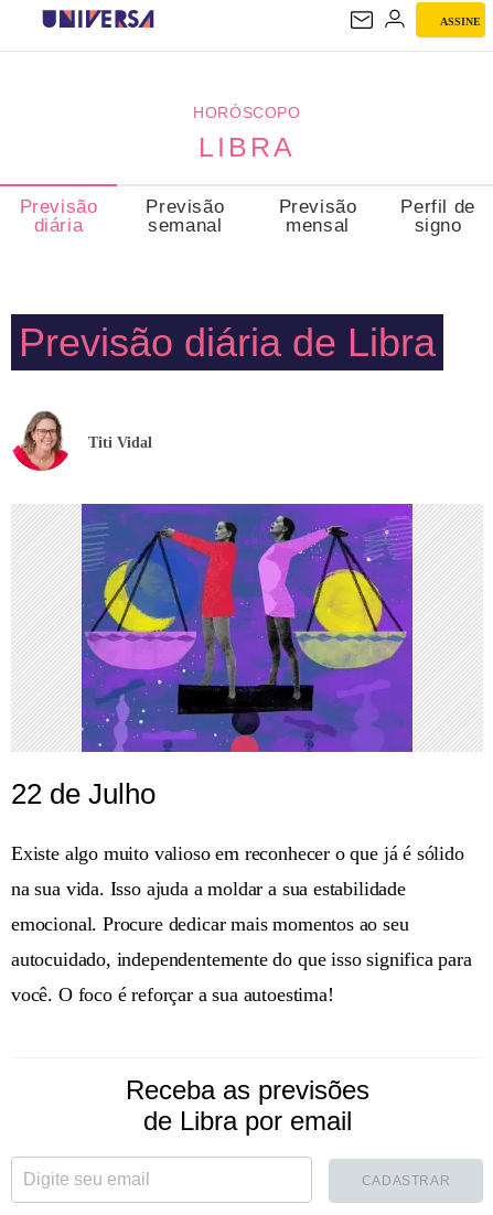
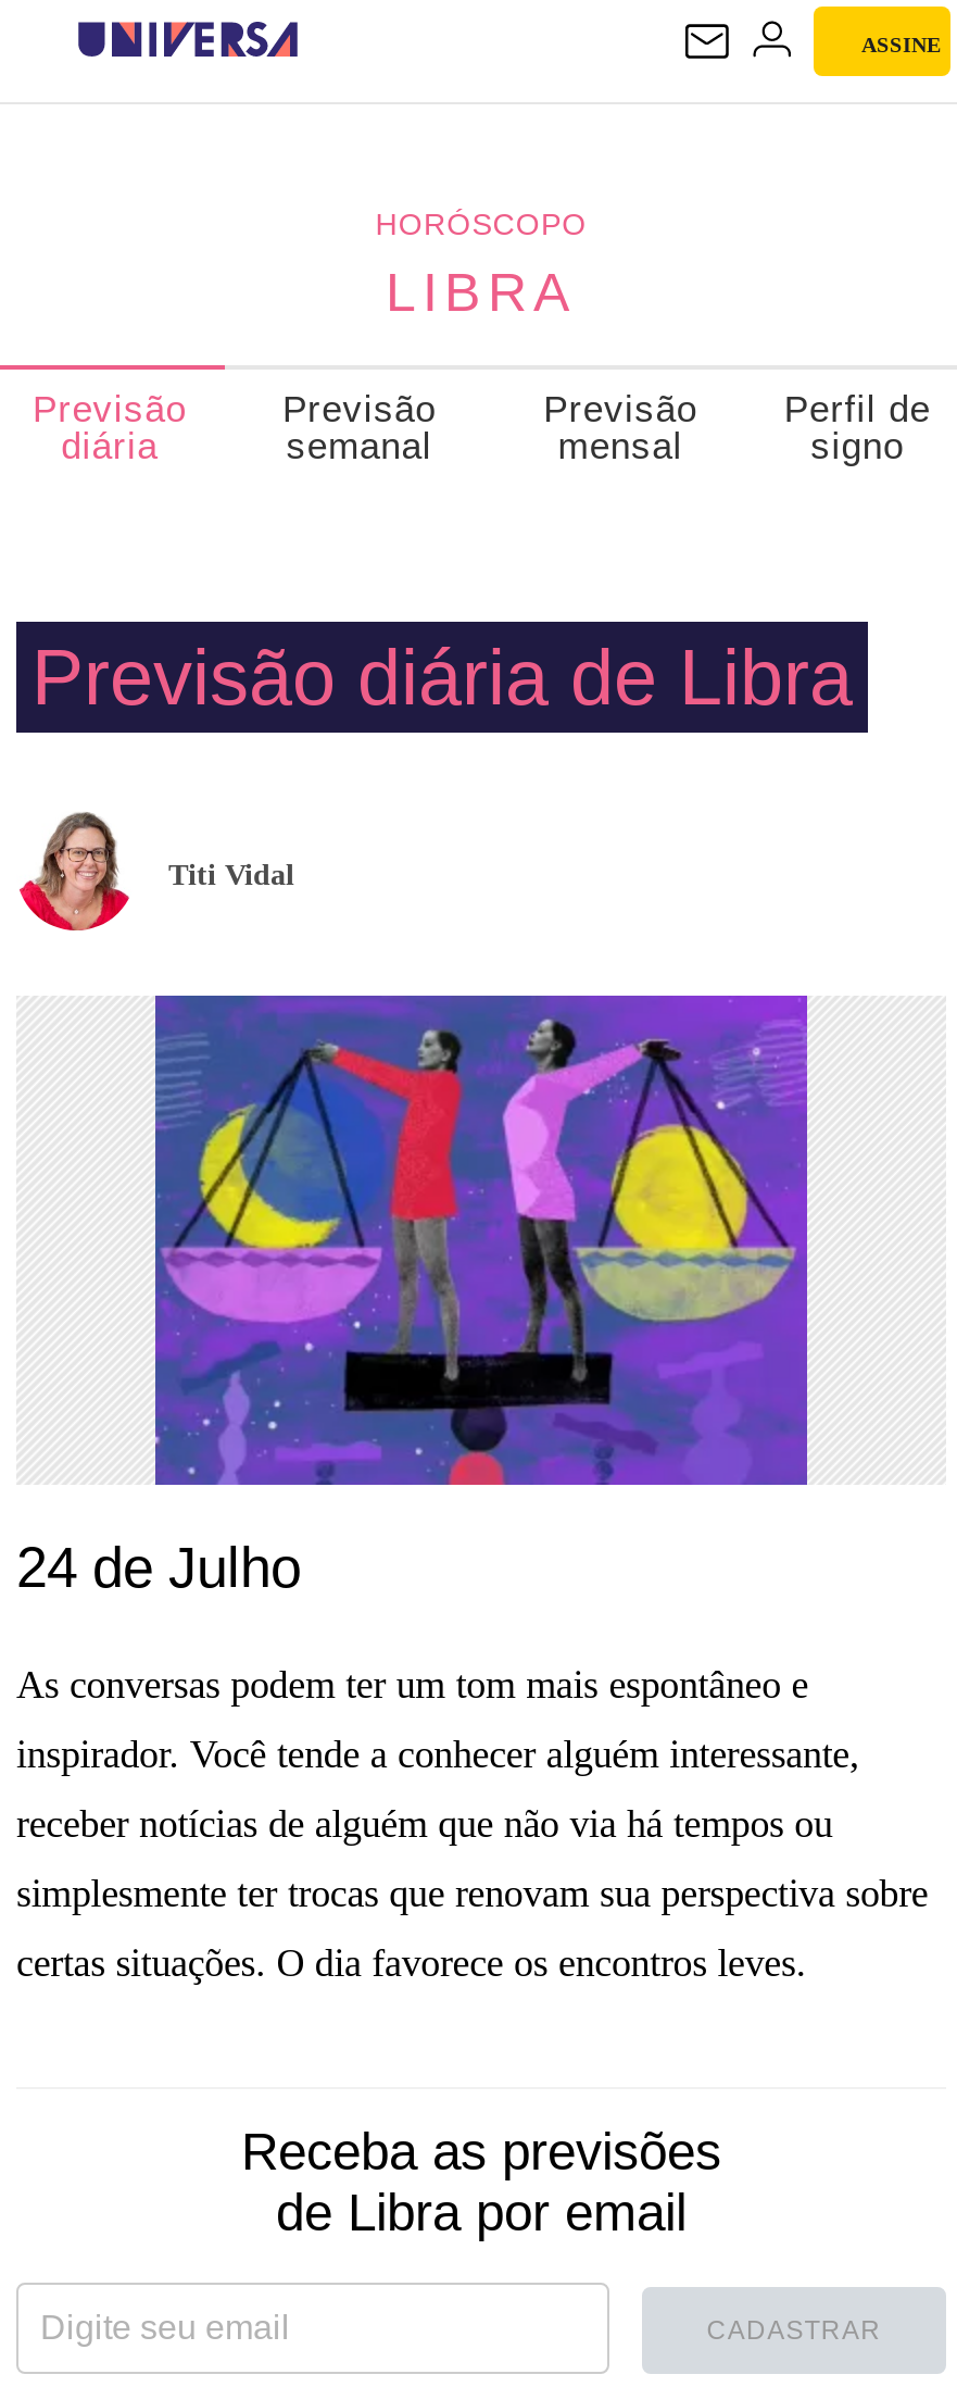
- 22 de Julho
+ 24 de Julho

- Existe algo muito valioso em reconhecer o que já é sólido
+ As conversas podem ter um tom mais espontâneo e

- na sua vida. Isso ajuda a moldar a sua estabilidade
+ inspirador. Você tende a conhecer alguém interessante,

- emocional. Procure dedicar mais momentos ao seu
+ receber notícias de alguém que não via há tempos ou

- autocuidado, independentemente do que isso significa para
+ simplesmente ter trocas que renovam sua perspectiva sobre

- você. O foco é reforçar a sua autoestima!
+ certas situações. O dia favorece os encontros leves.
